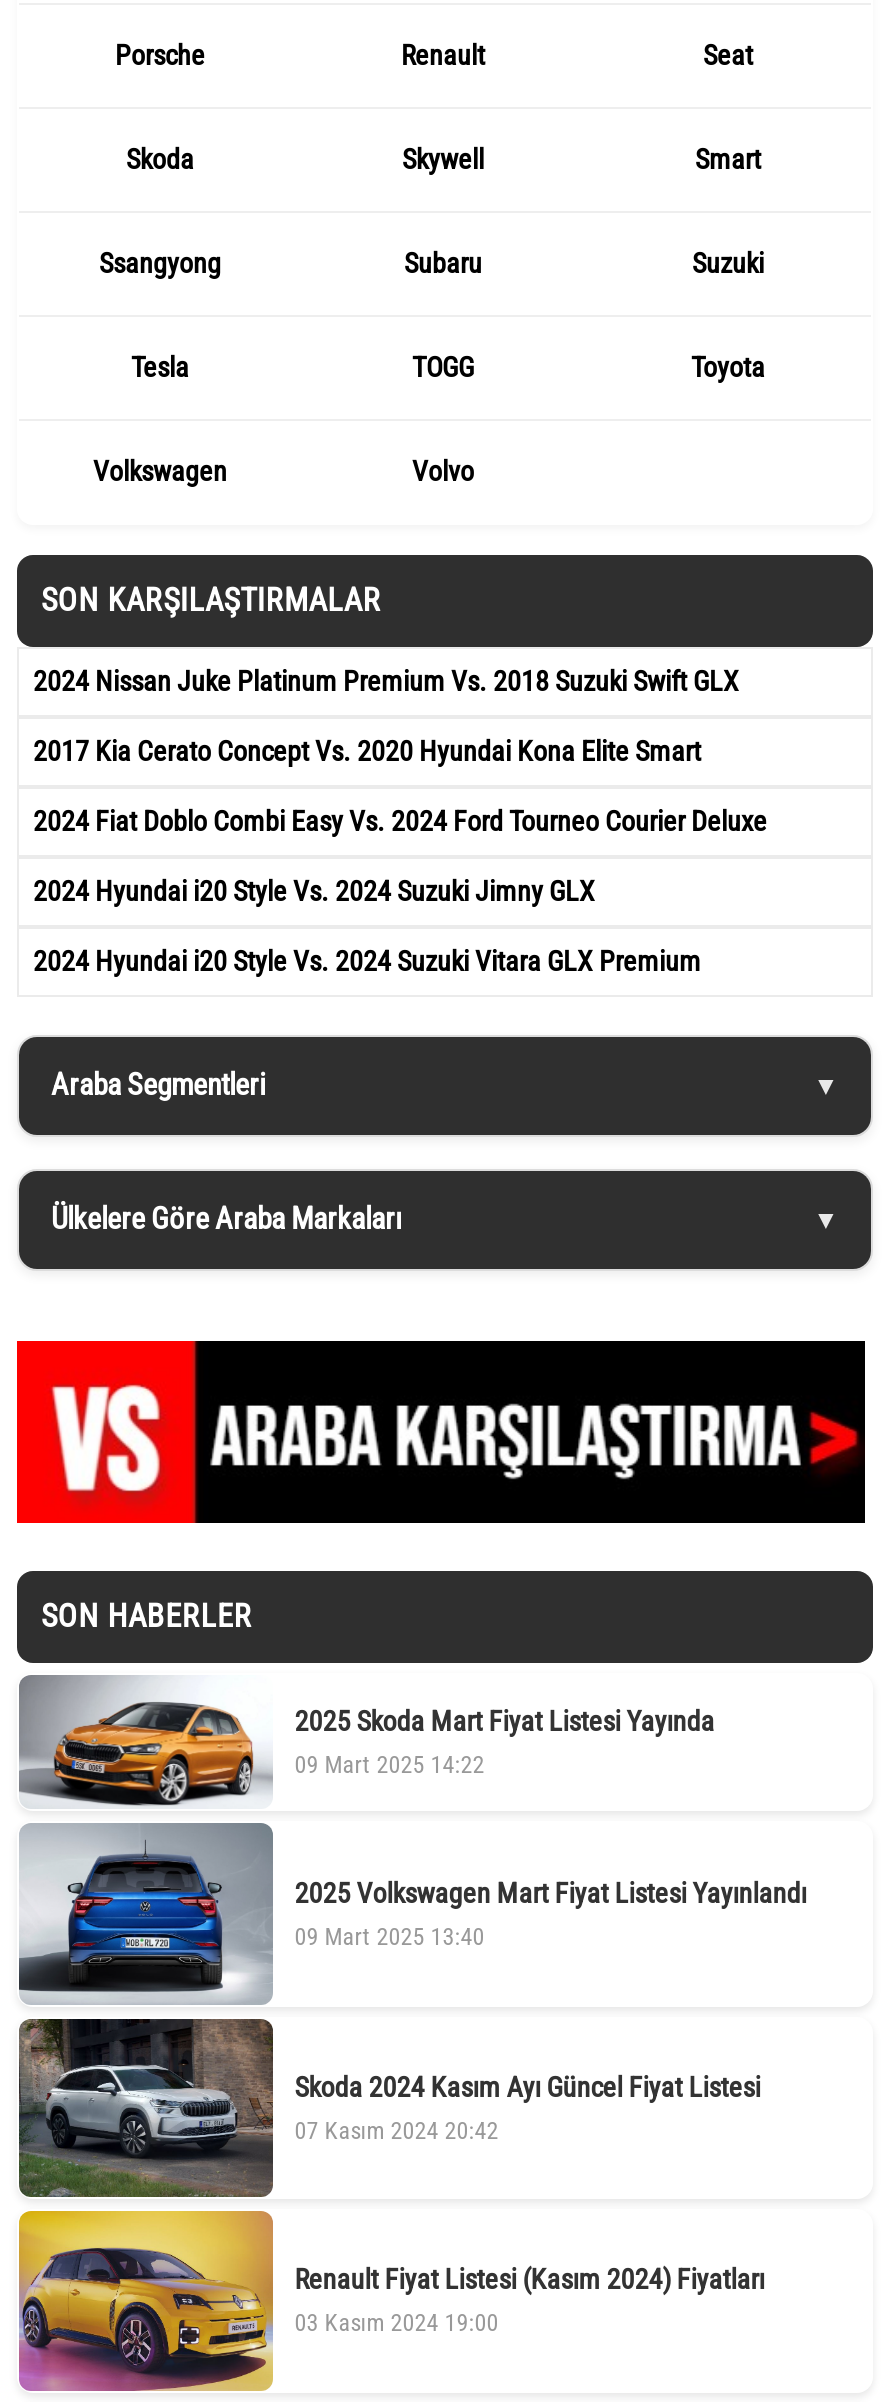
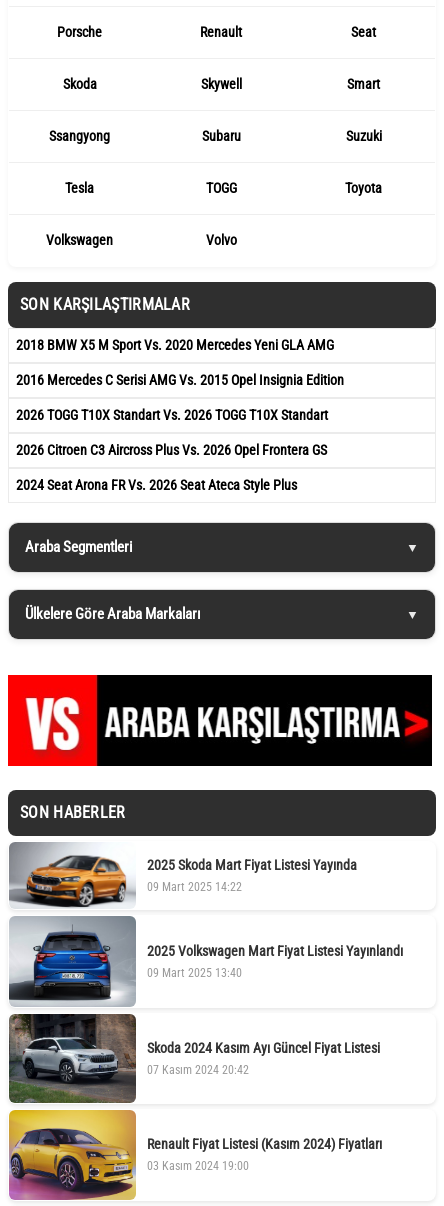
- 2024 Nissan Juke Platinum Premium Vs. 2018 Suzuki Swift GLX
+ 2018 BMW X5 M Sport Vs. 2020 Mercedes Yeni GLA AMG

- 2017 Kia Cerato Concept Vs. 2020 Hyundai Kona Elite Smart
+ 2016 Mercedes C Serisi AMG Vs. 2015 Opel Insignia Edition

- 2024 Fiat Doblo Combi Easy Vs. 2024 Ford Tourneo Courier Deluxe
+ 2026 TOGG T10X Standart Vs. 2026 TOGG T10X Standart

- 2024 Hyundai i20 Style Vs. 2024 Suzuki Jimny GLX
+ 2026 Citroen C3 Aircross Plus Vs. 2026 Opel Frontera GS

- 2024 Hyundai i20 Style Vs. 2024 Suzuki Vitara GLX Premium
+ 2024 Seat Arona FR Vs. 2026 Seat Ateca Style Plus
